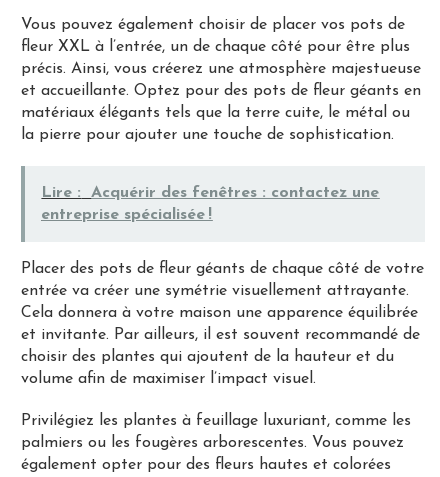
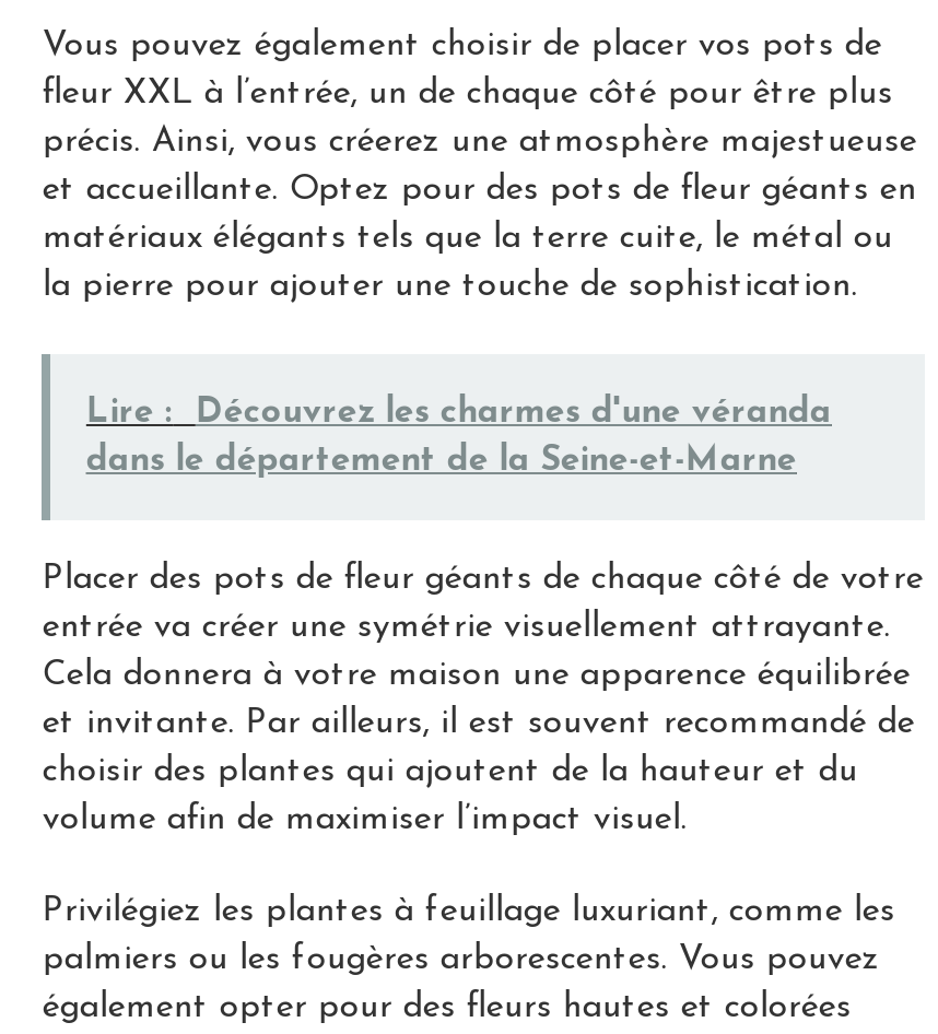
- Acquérir des fenêtres : contactez une
- entreprise spécialisée !
+ Découvrez les charmes d'une véranda
+ dans le département de la Seine-et-Marne
